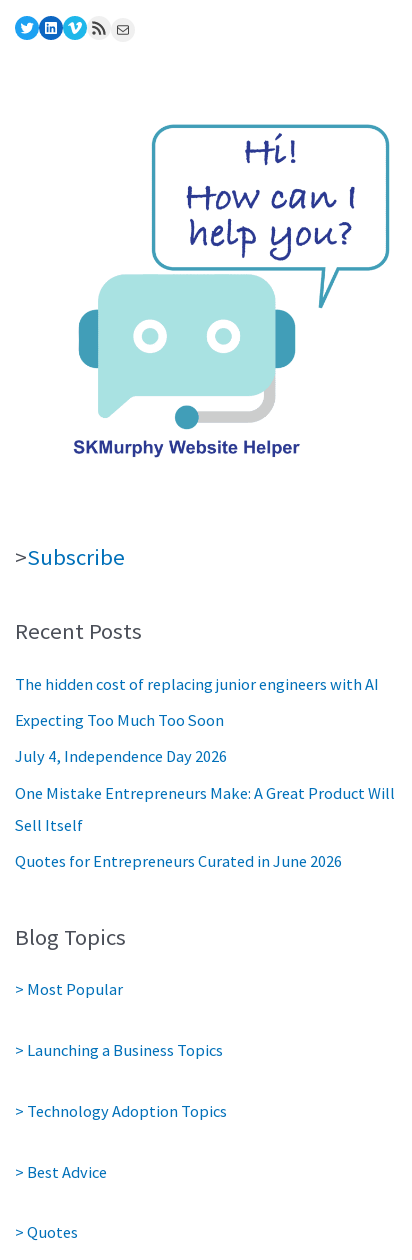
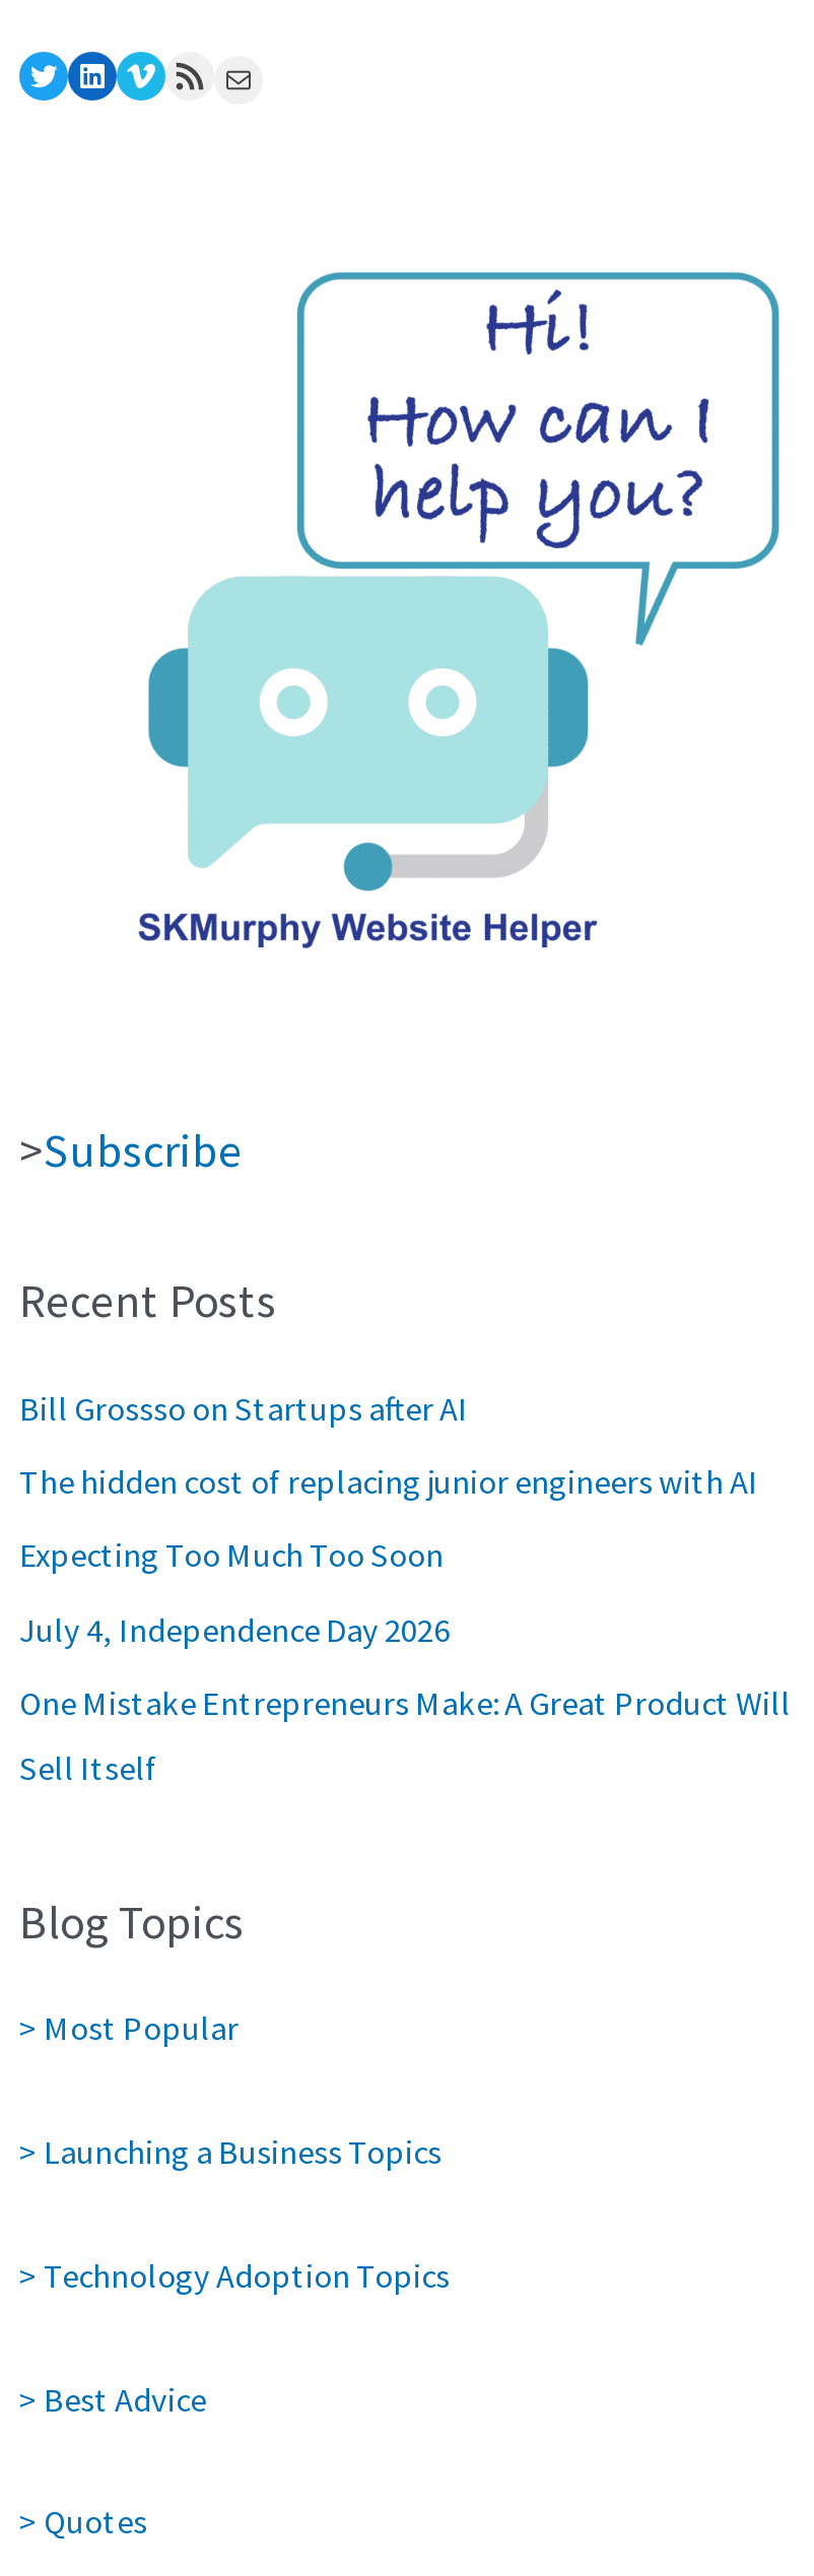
+ Bill Grossso on Startups after AI

moved down: The hidden cost of replacing junior engineers with AI | Expecting Too Much Too Soon | July 4, Independence Day 2026 | One Mistake Entrepreneurs Make: A Great Product Will | Sell Itself

- Quotes for Entrepreneurs Curated in June 2026
